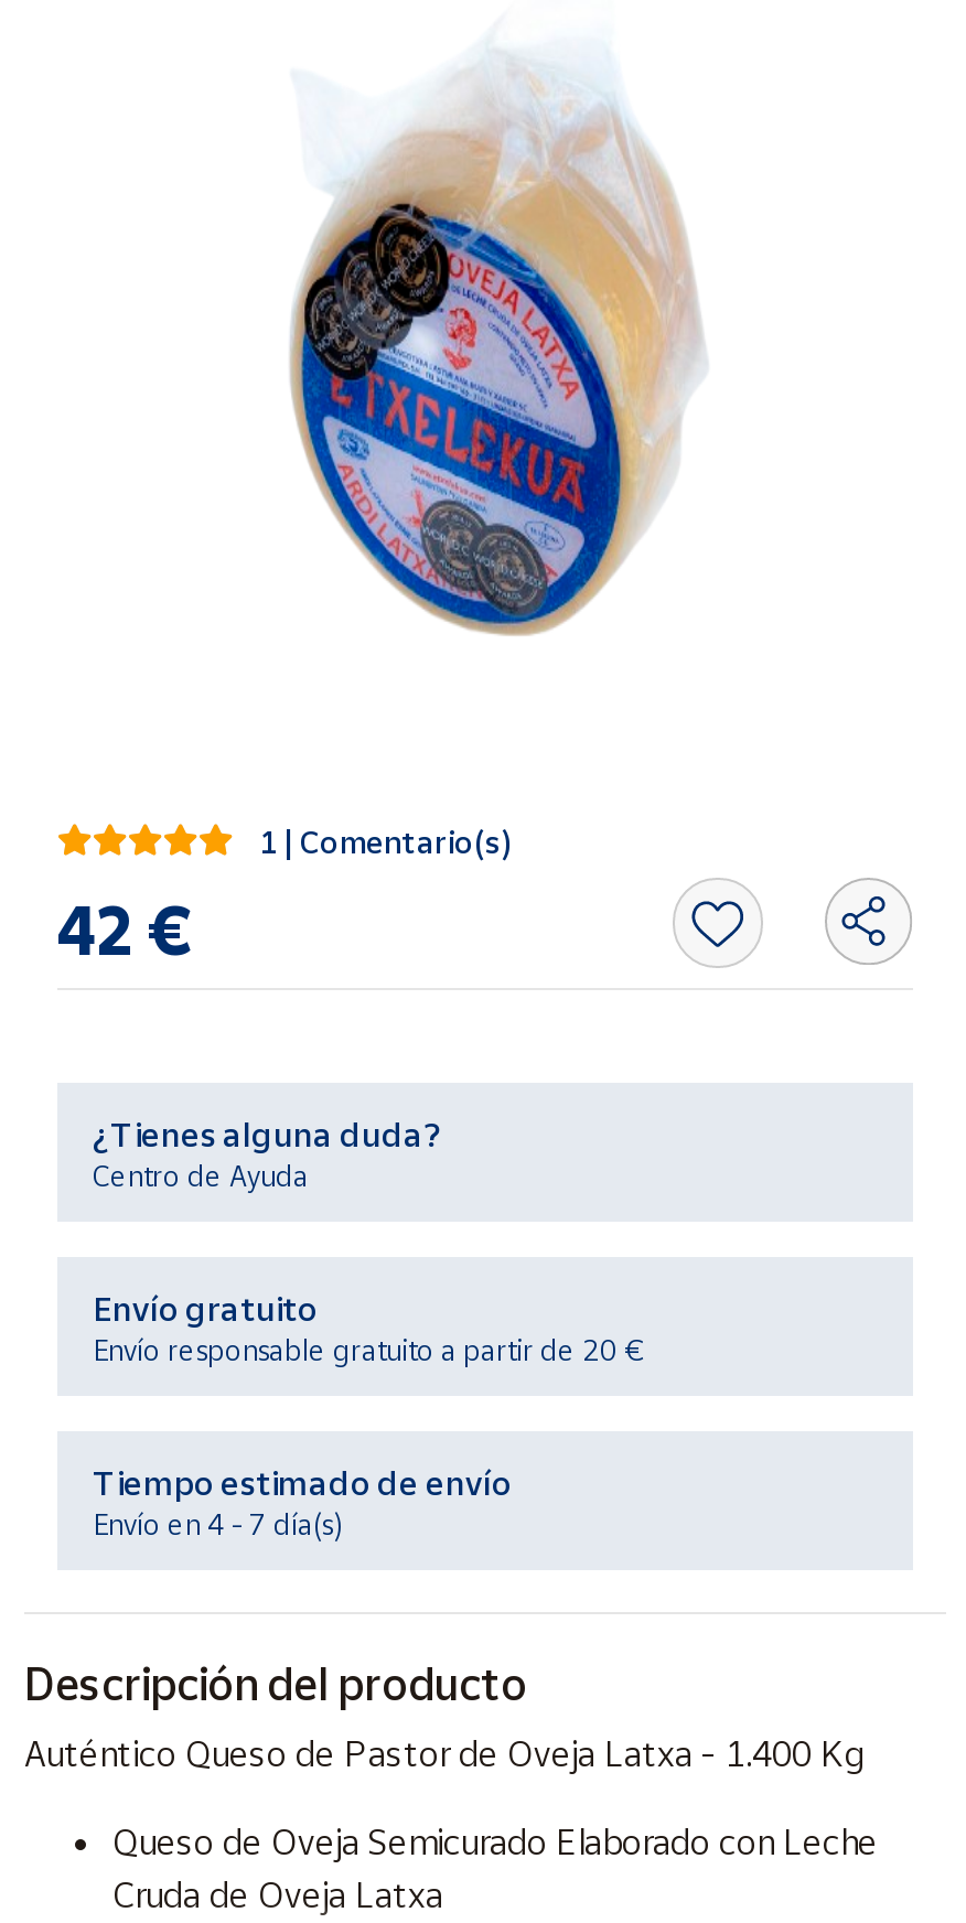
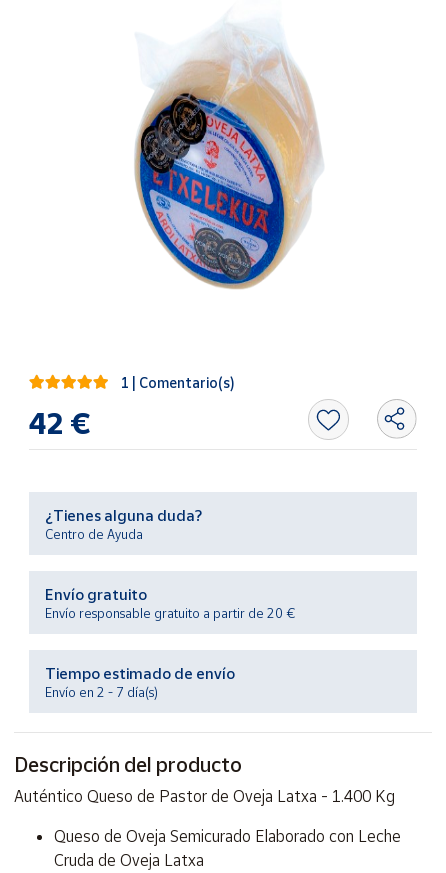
- Envío en 4 - 7 día(s)
+ Envío en 2 - 7 día(s)
